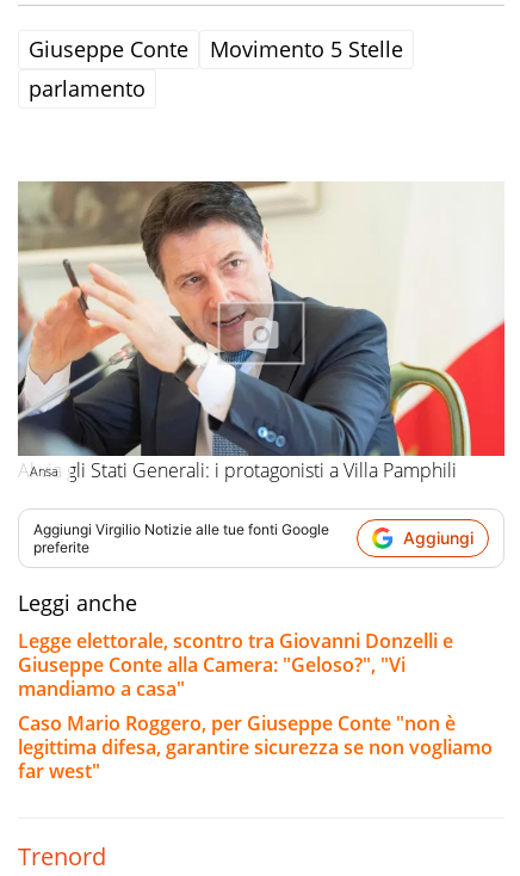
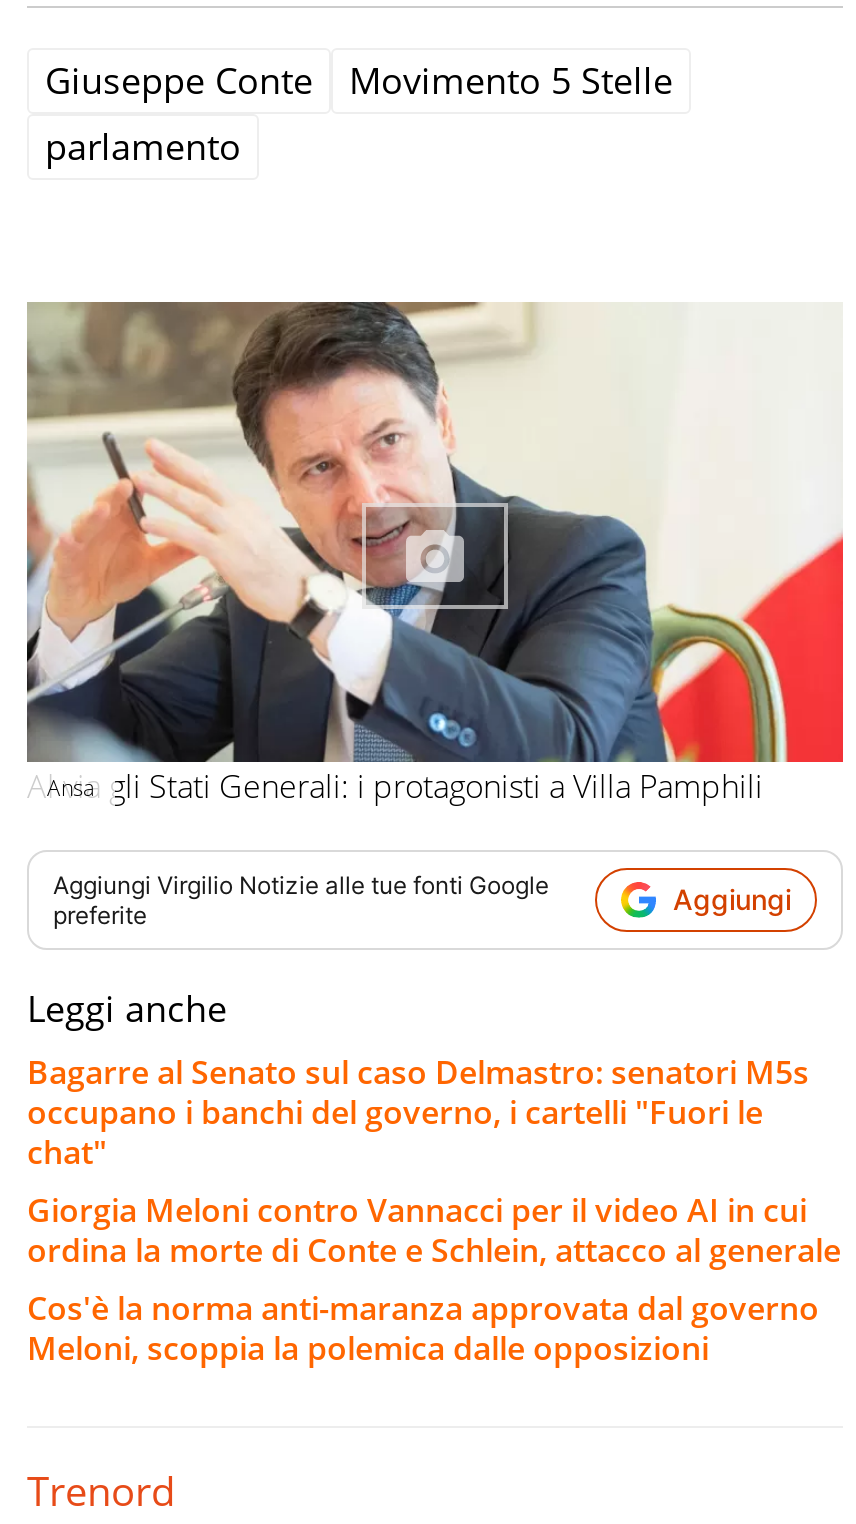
- Legge elettorale, scontro tra Giovanni Donzelli e
- Giuseppe Conte alla Camera: "Geloso?", "Vi
- mandiamo a casa"
- Caso Mario Roggero, per Giuseppe Conte "non è
- legittima difesa, garantire sicurezza se non vogliamo
- far west"
+ Bagarre al Senato sul caso Delmastro: senatori M5s
+ occupano i banchi del governo, i cartelli "Fuori le
+ chat"
+ Giorgia Meloni contro Vannacci per il video AI in cui
+ ordina la morte di Conte e Schlein, attacco al generale
+ Cos'è la norma anti-maranza approvata dal governo
+ Meloni, scoppia la polemica dalle opposizioni
